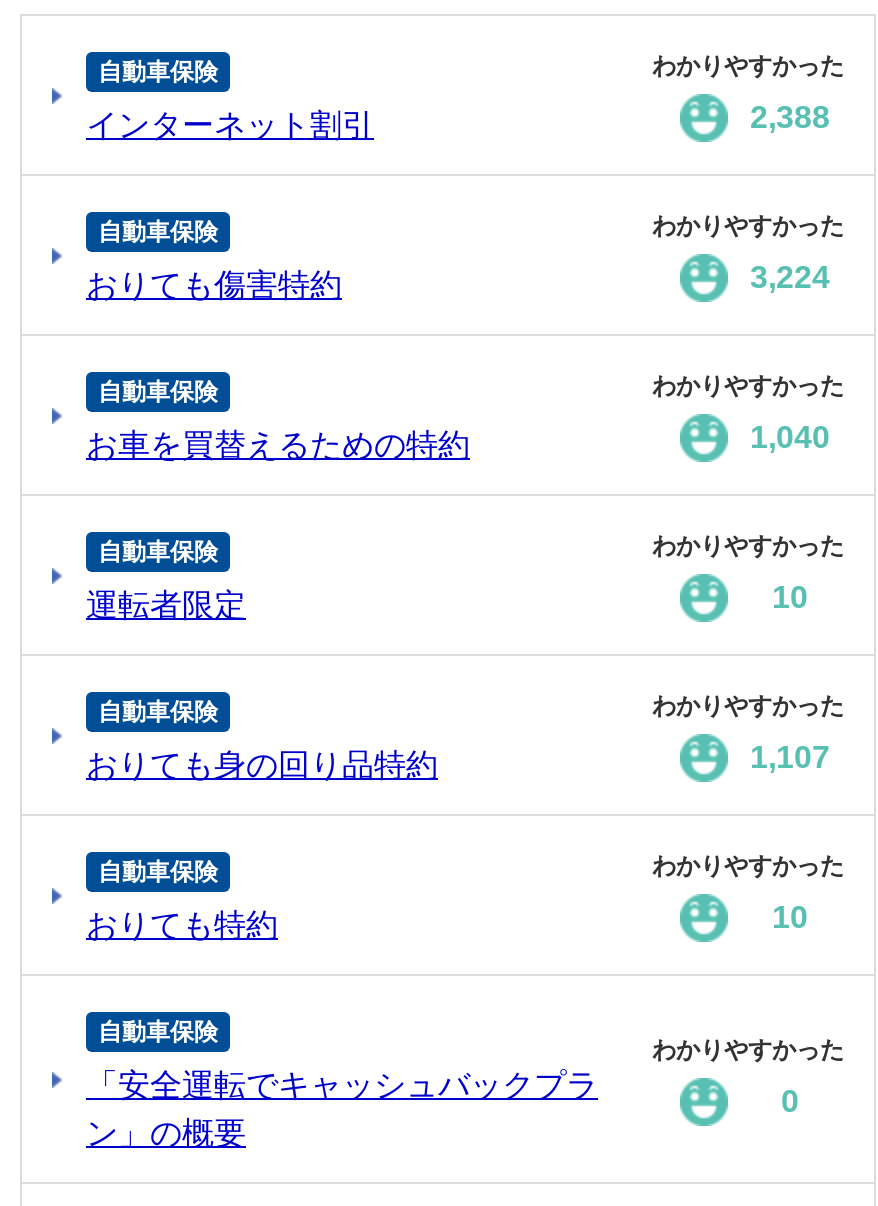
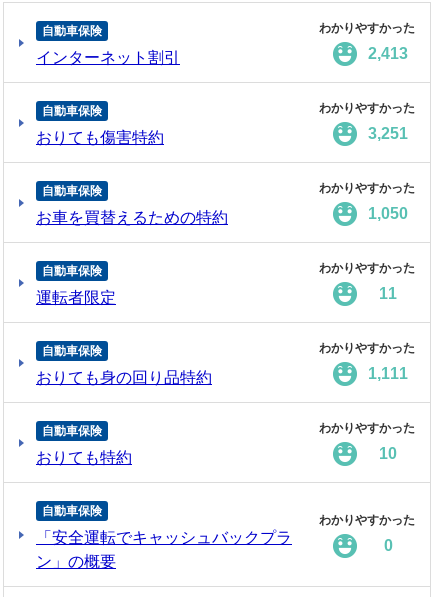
- 2,388
+ 2,413

- 3,224
+ 3,251

- 1,040
+ 1,050

- 10
+ 11

- 1,107
+ 1,111
